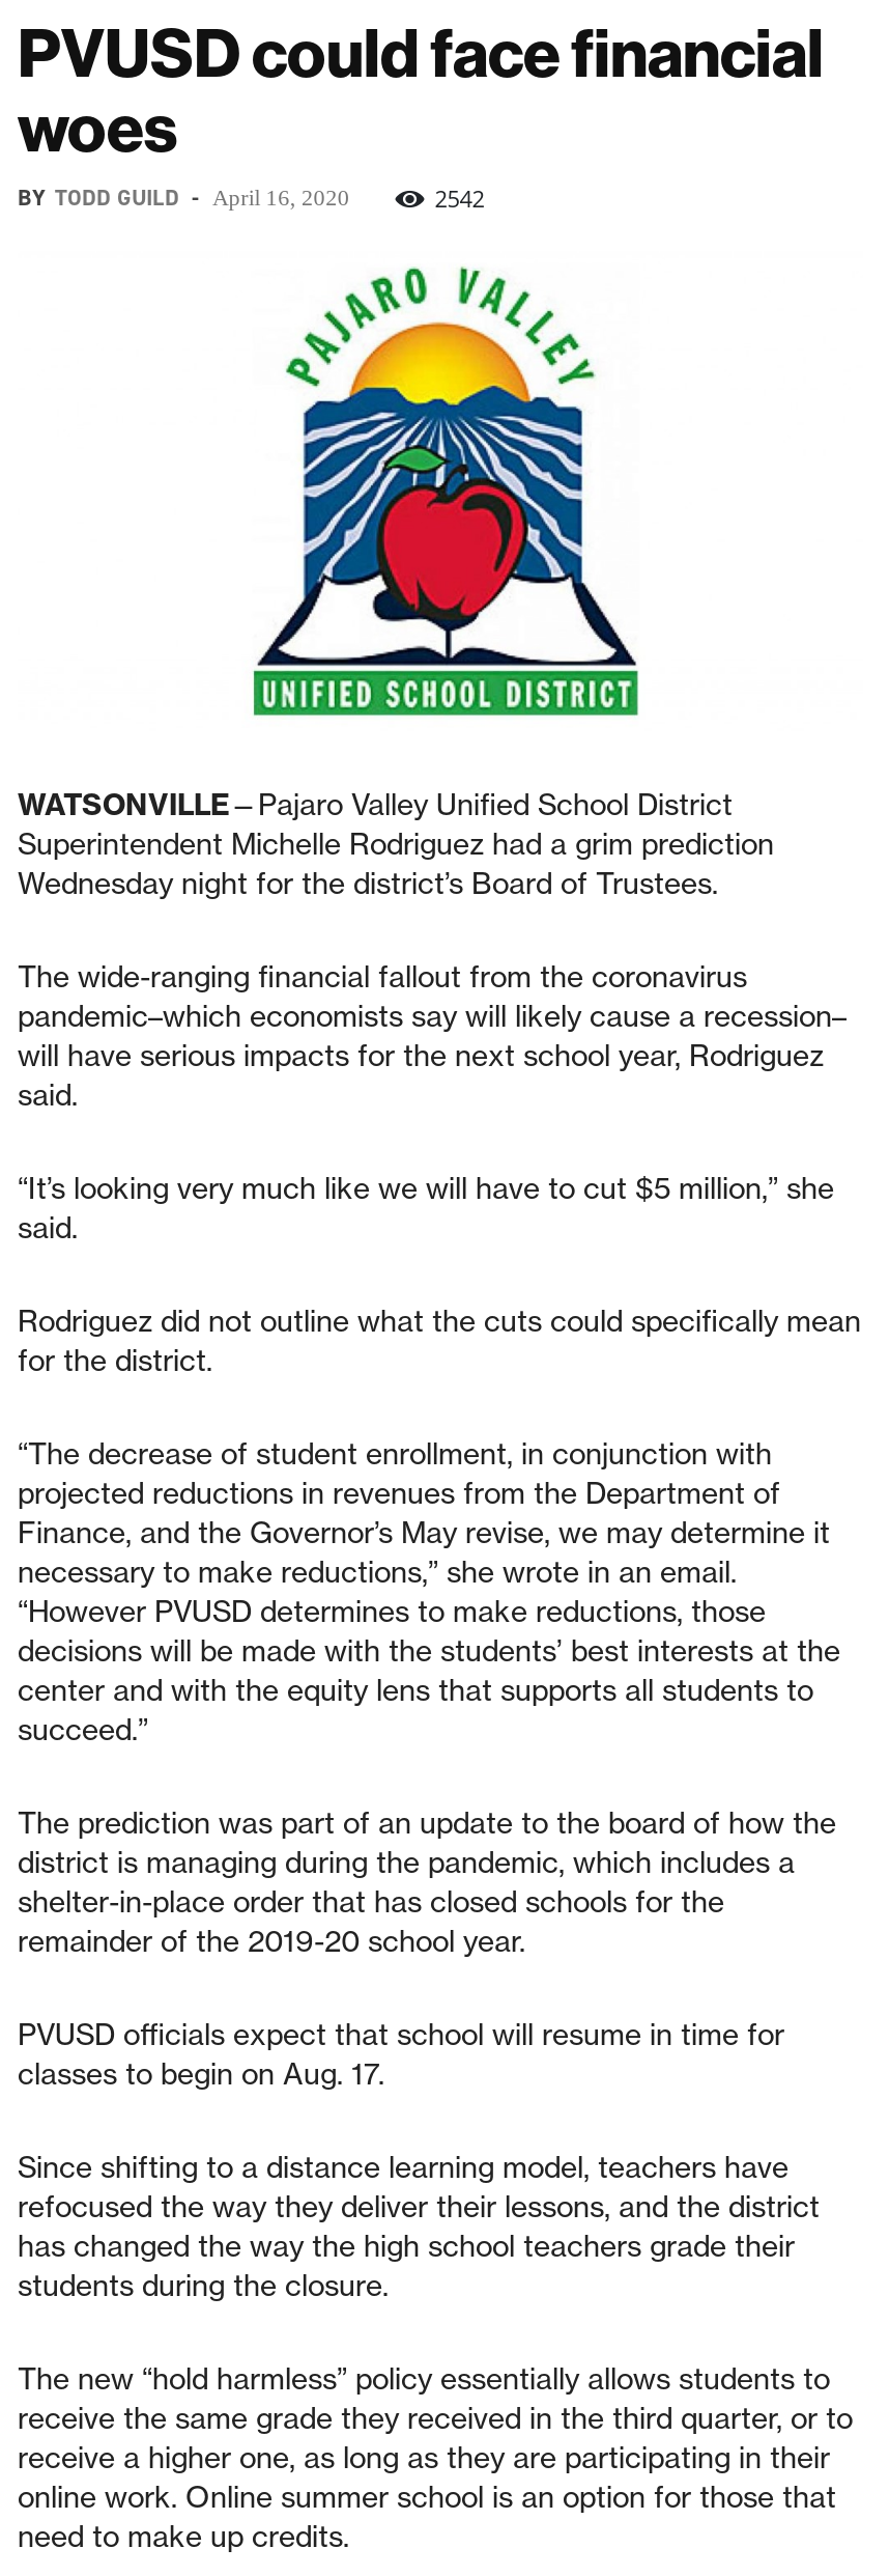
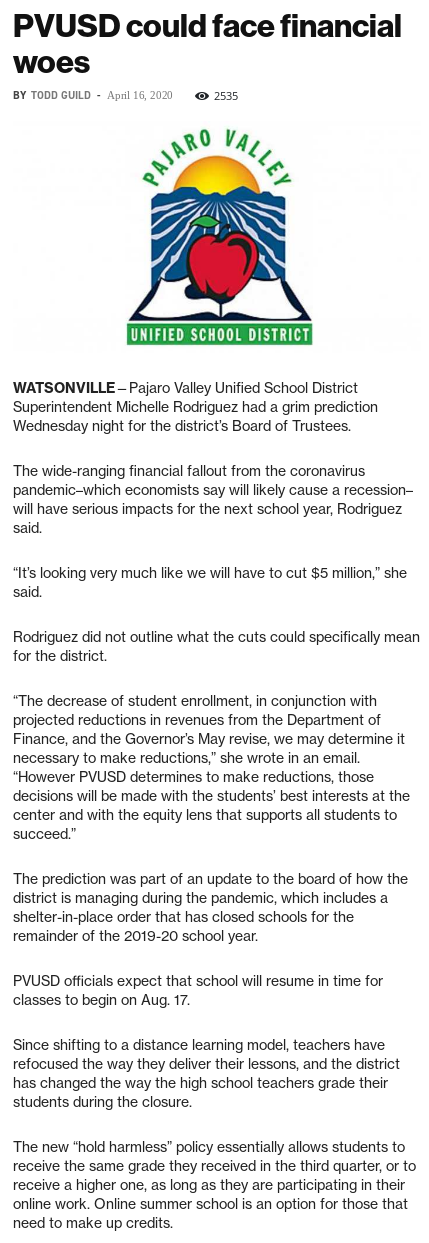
- 2542
+ 2535
